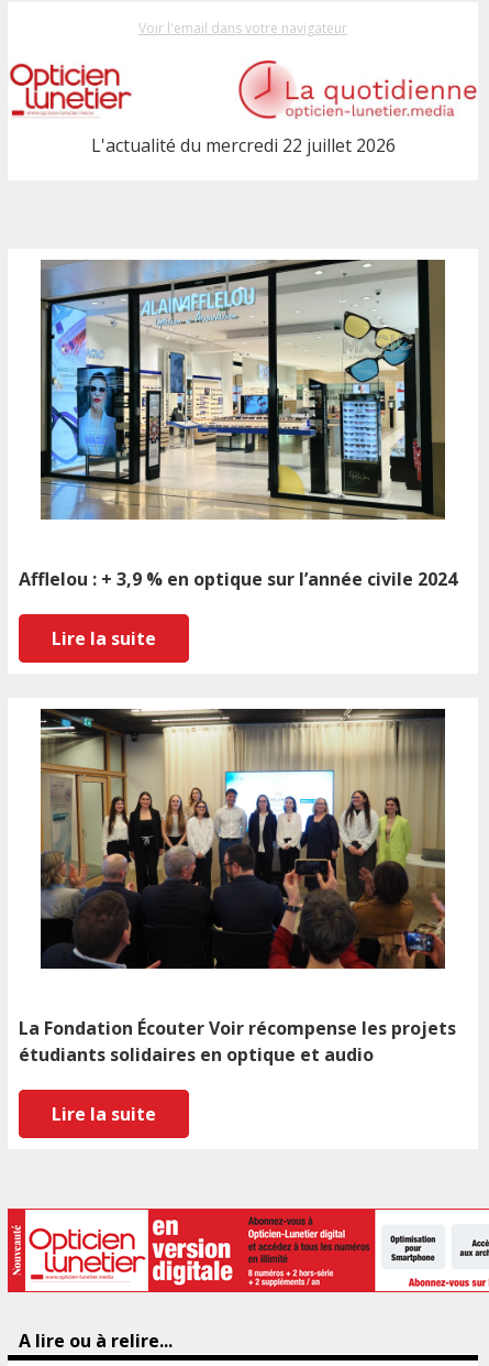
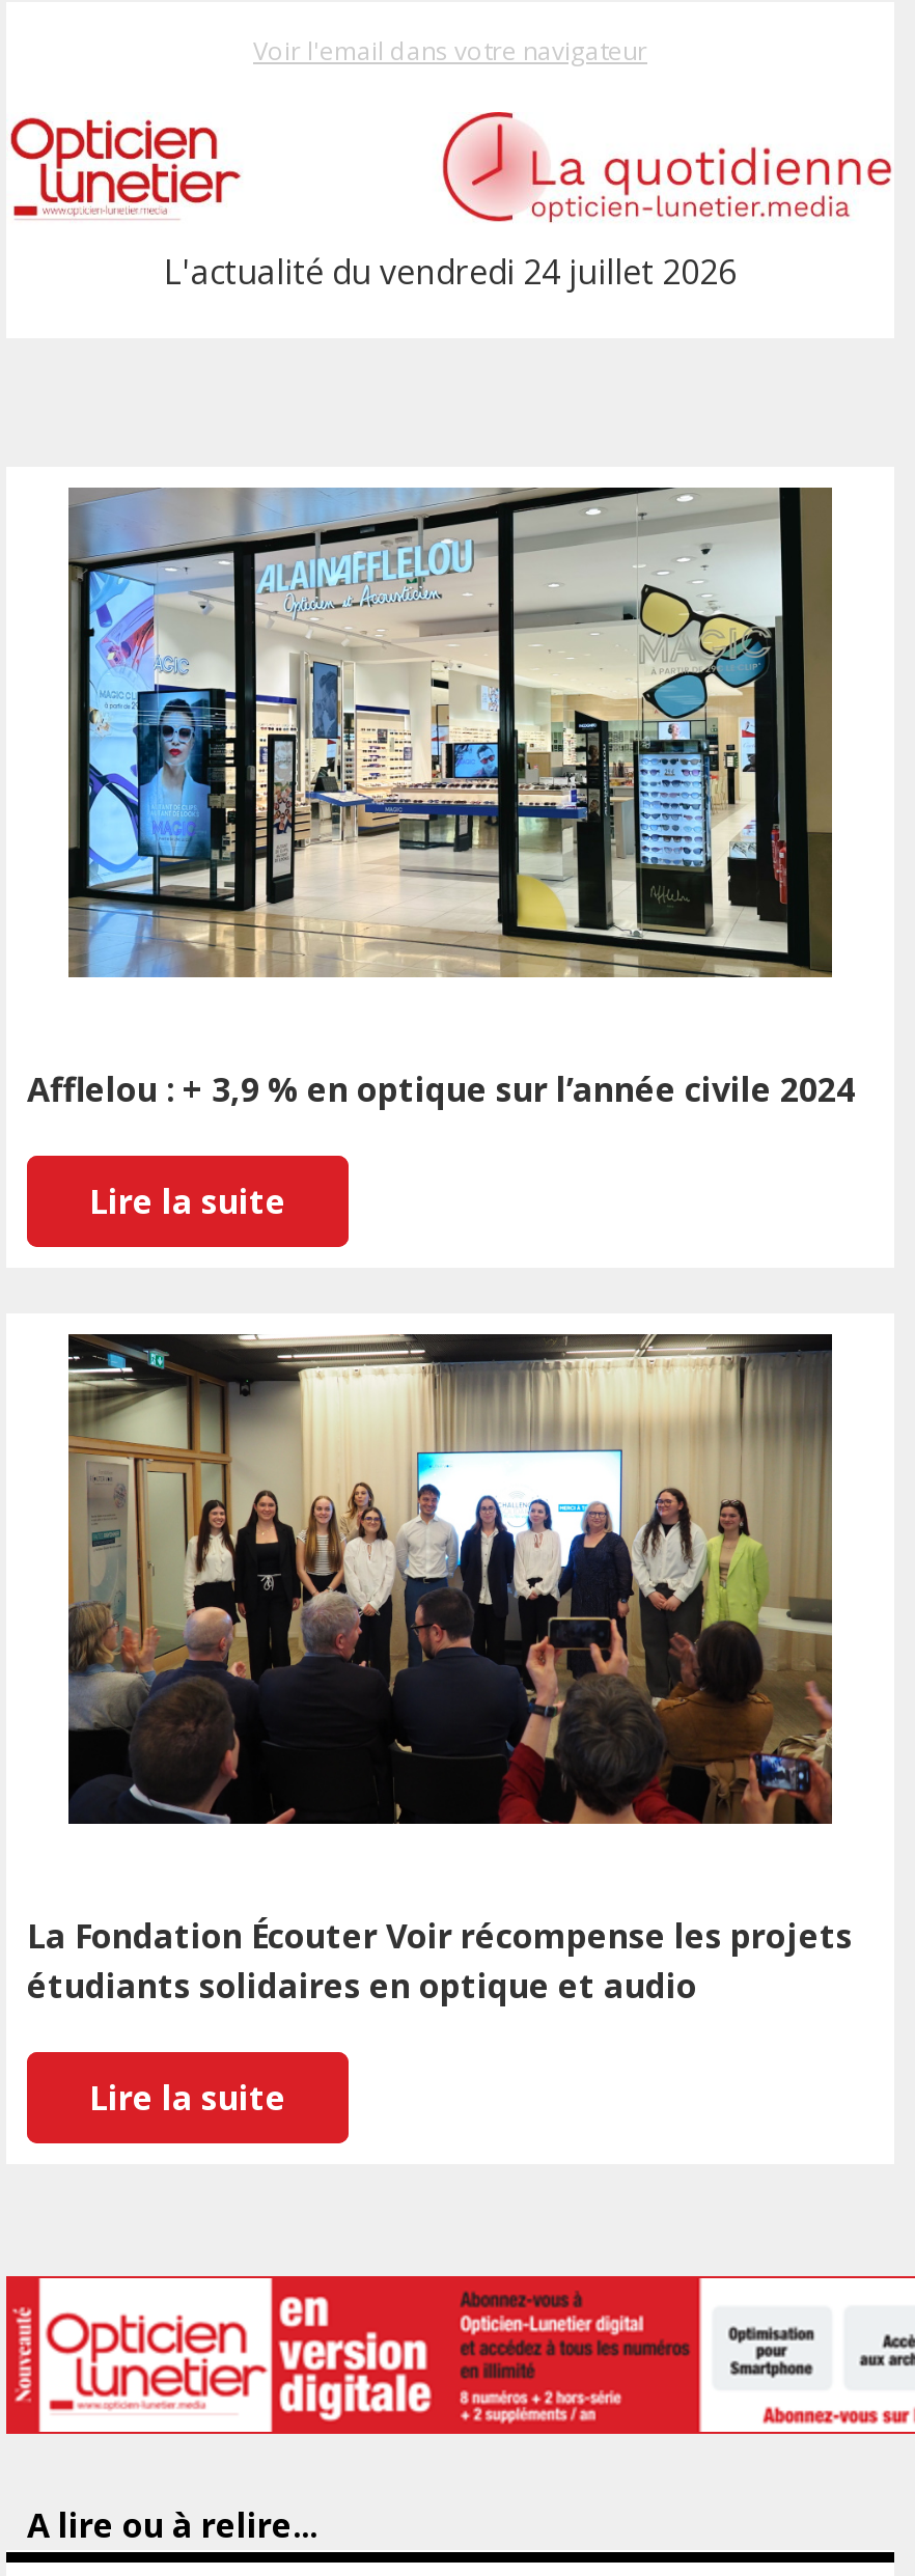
- L'actualité du mercredi 22 juillet 2026
+ L'actualité du vendredi 24 juillet 2026
